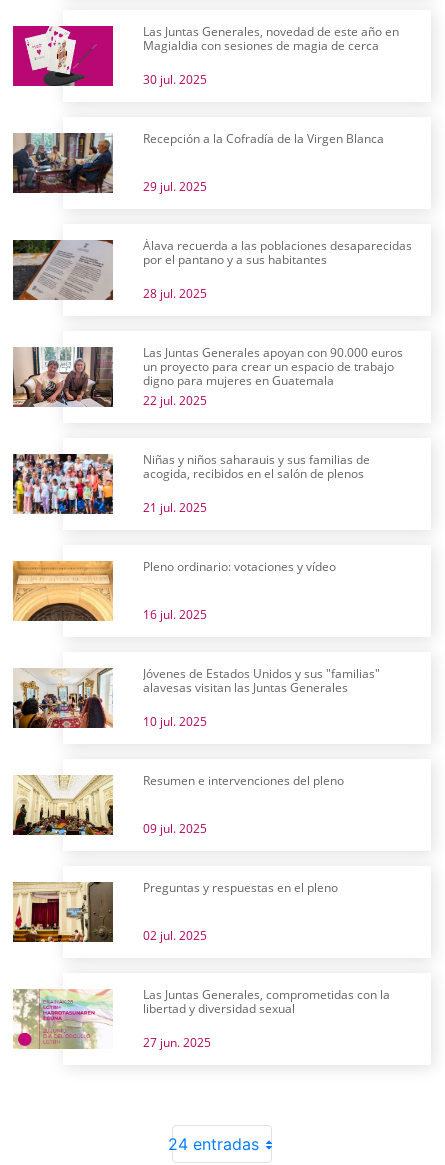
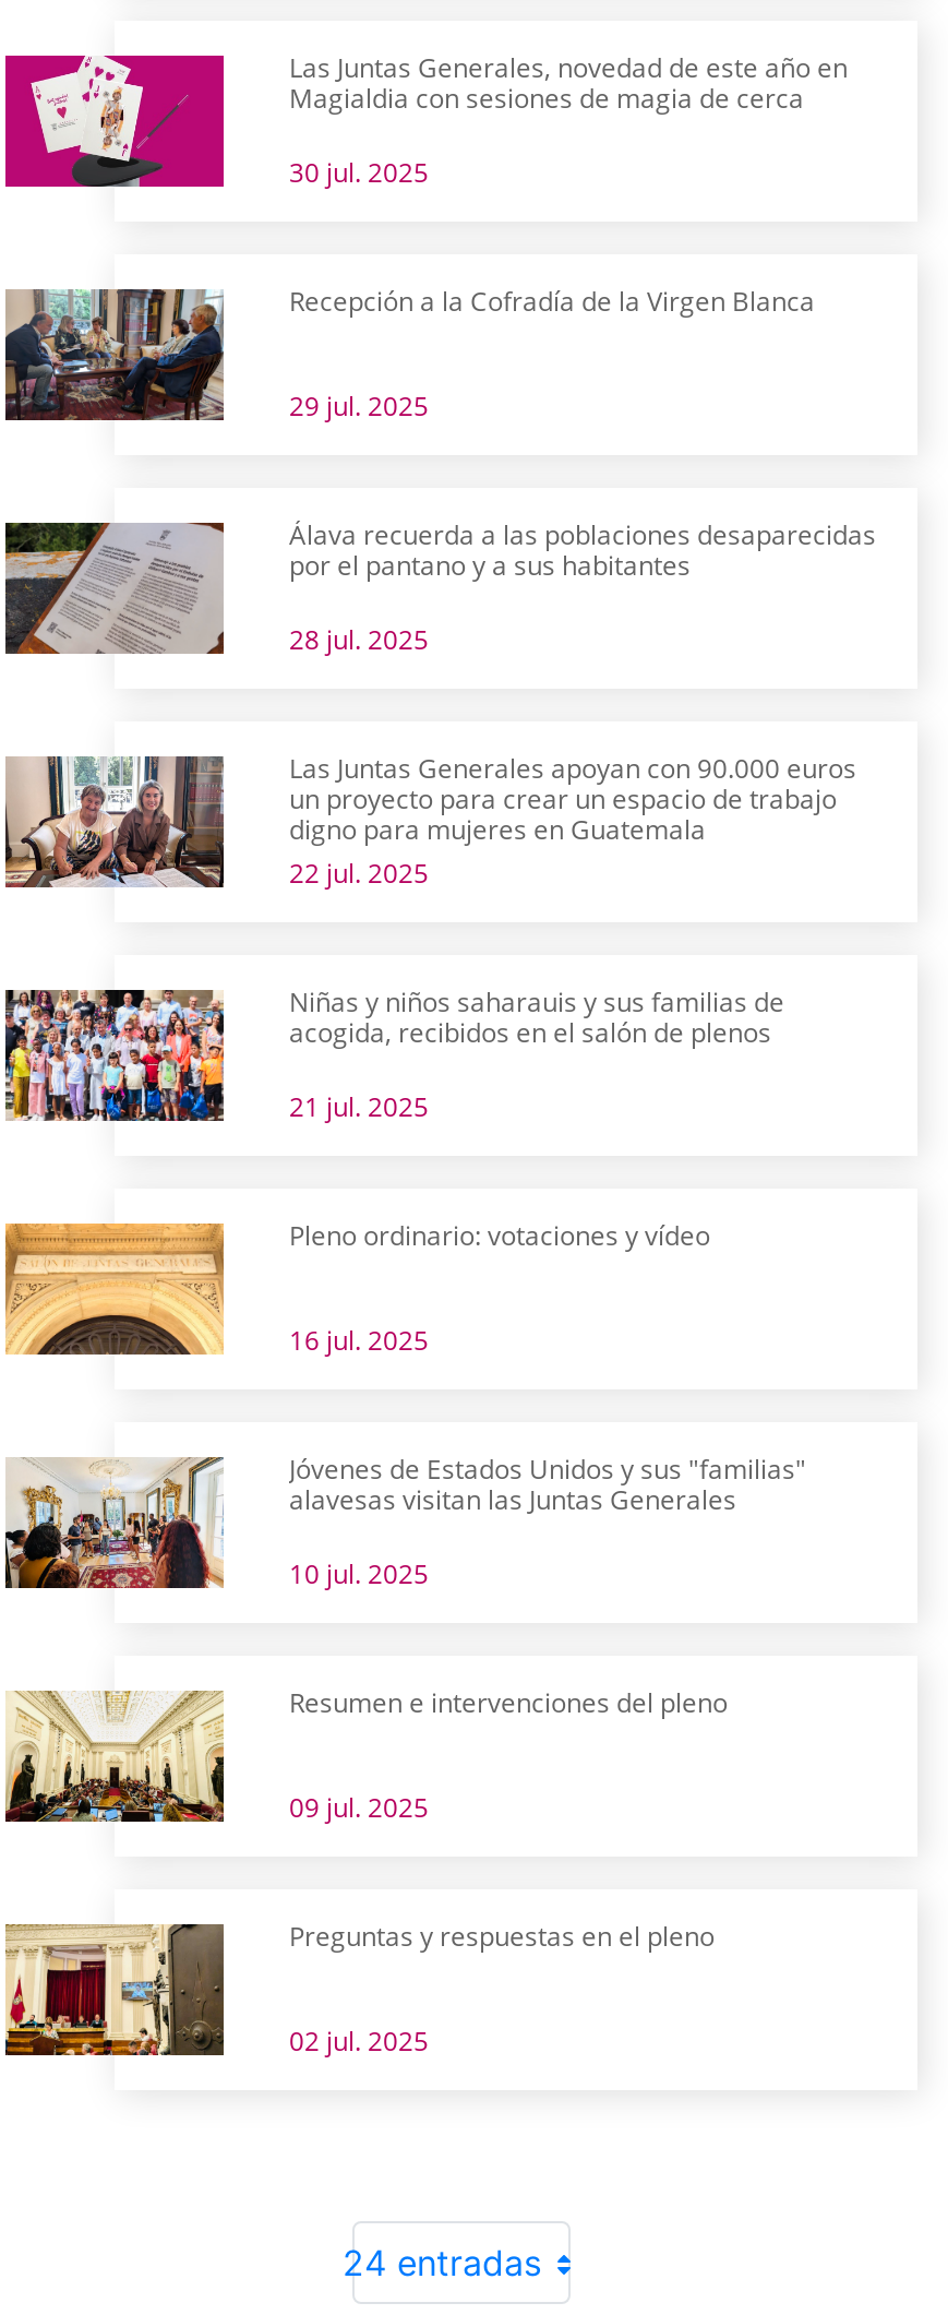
- [image]
- Las Juntas Generales, comprometidas con la
- libertad y diversidad sexual
- 27 jun. 2025
